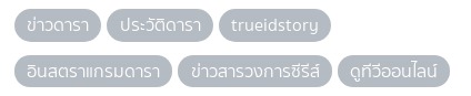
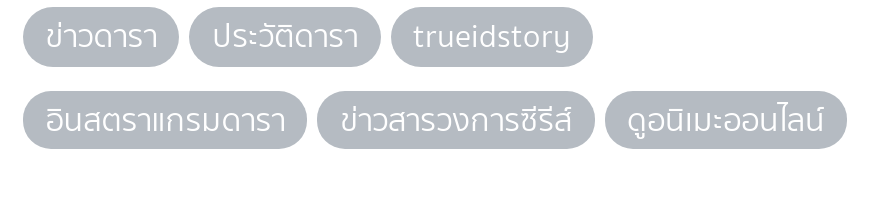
- ดูทีวีออนไลน์
+ ดูอนิเมะออนไลน์
